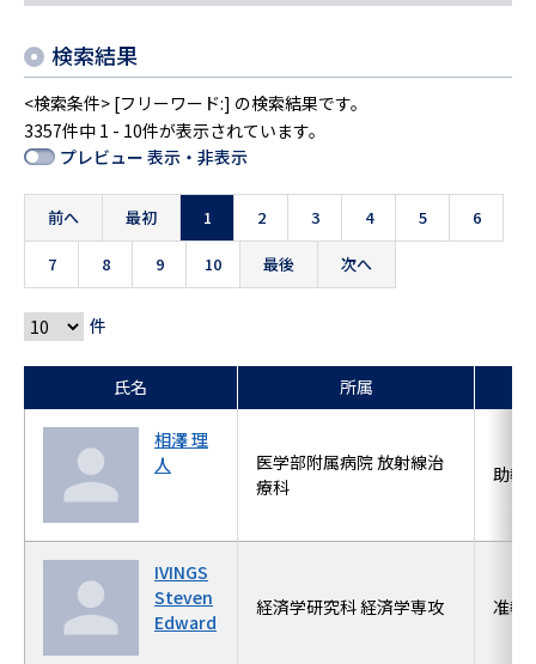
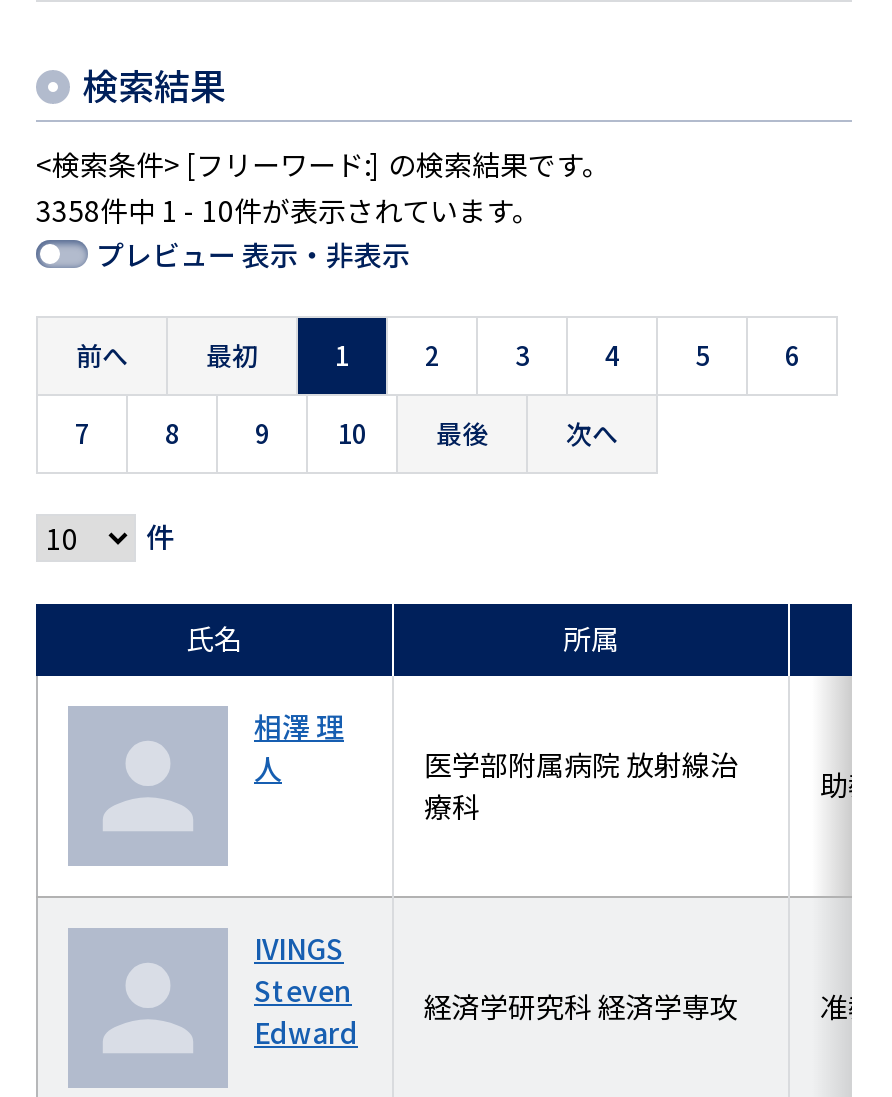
- 3357件中 1 - 10件が表示されています。
+ 3358件中 1 - 10件が表示されています。
